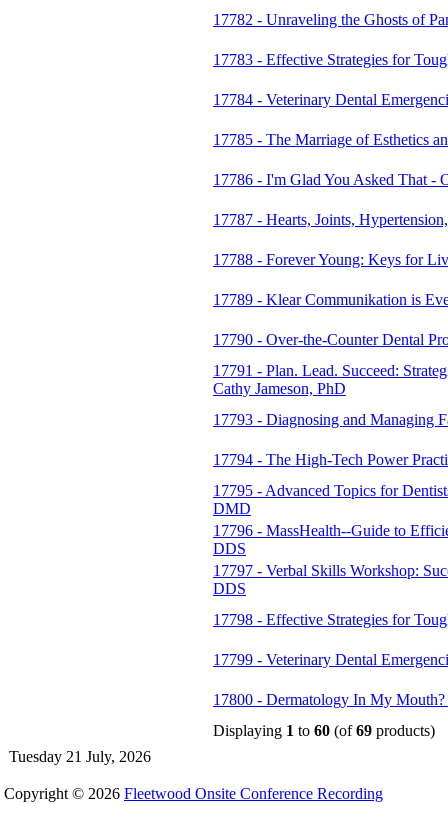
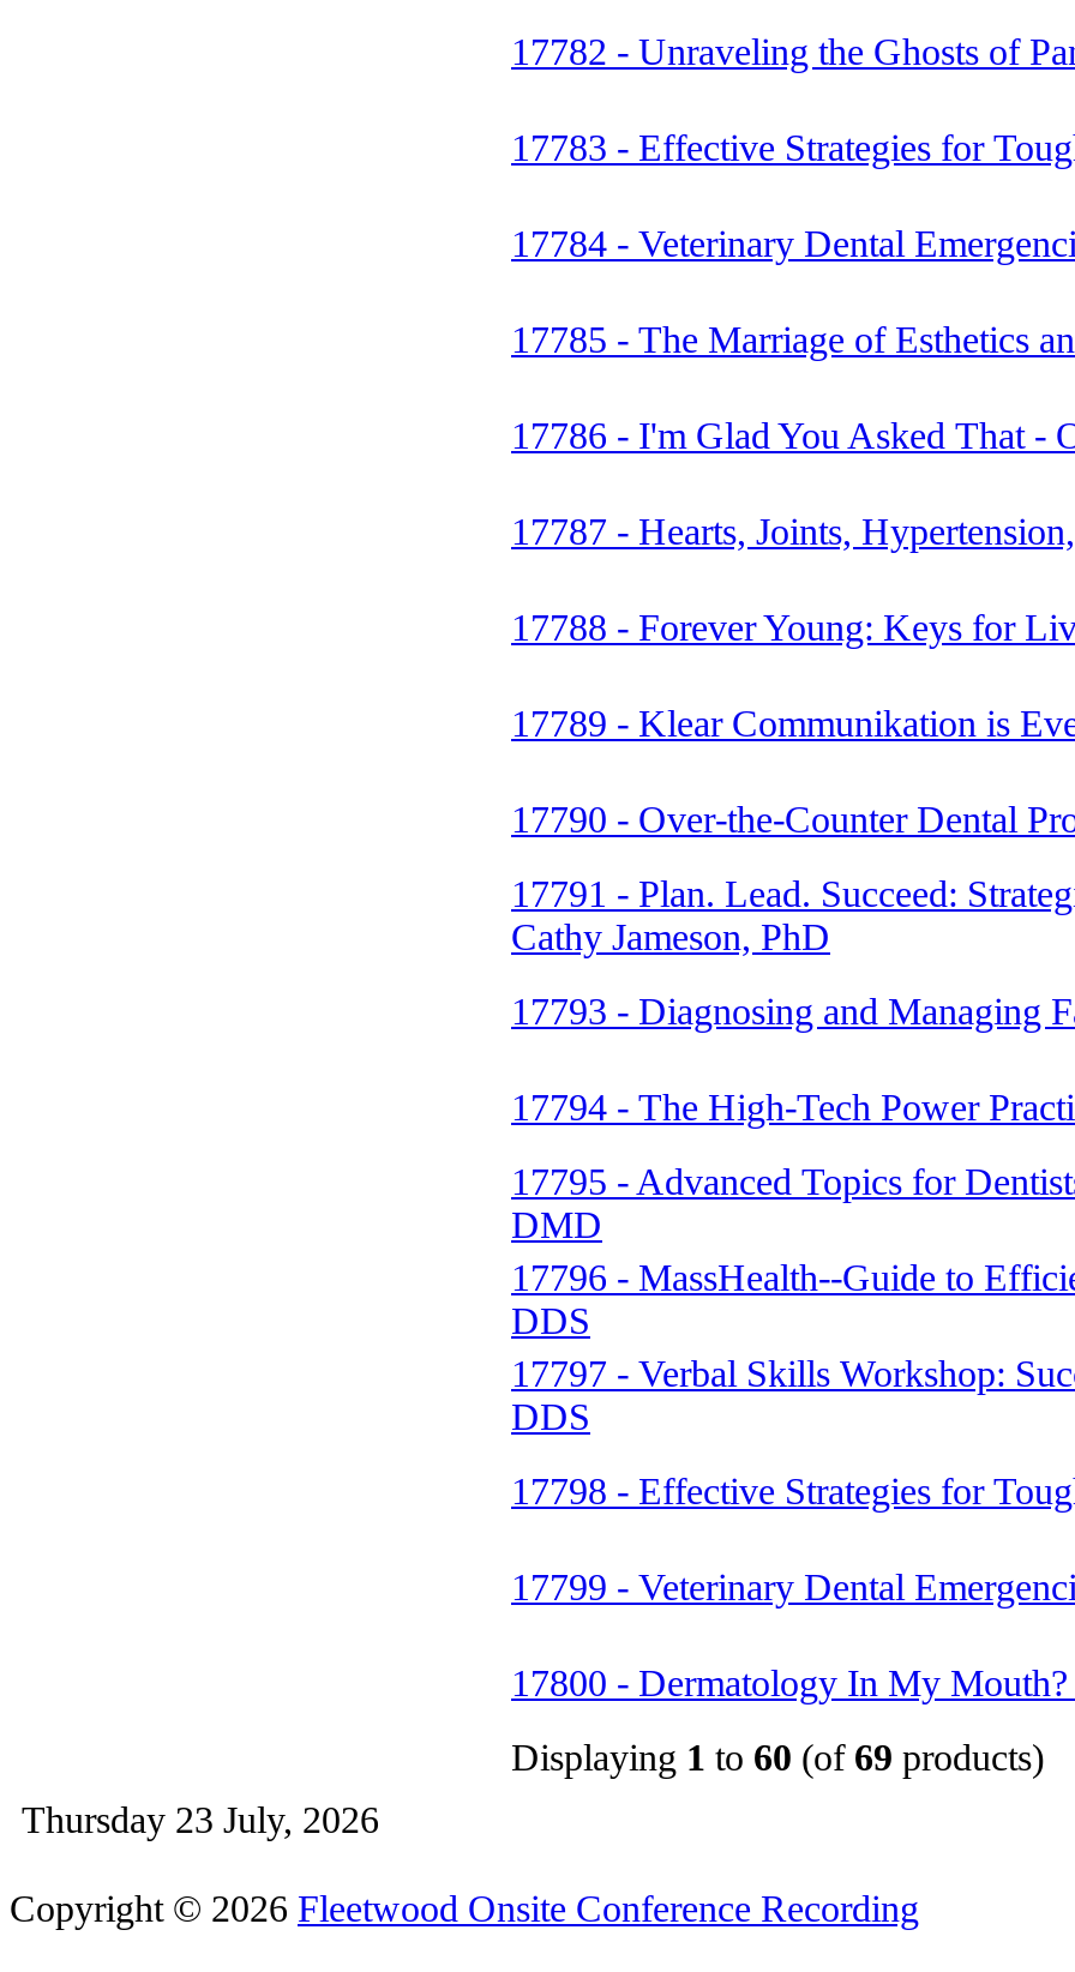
- Tuesday 21 July, 2026
+ Thursday 23 July, 2026
